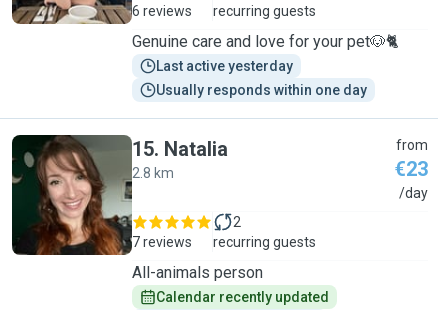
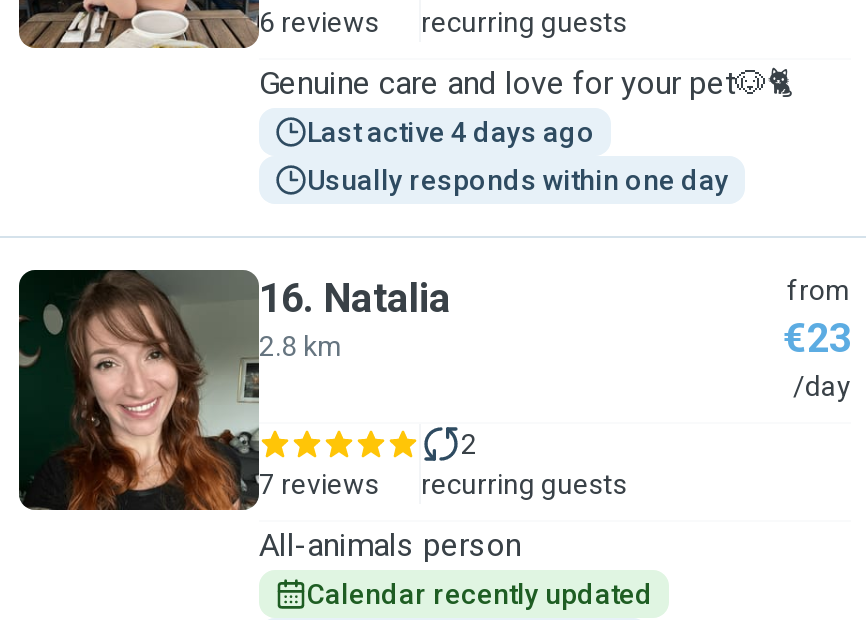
- Last active yesterday
+ Last active 4 days ago

- 15. Natalia
+ 16. Natalia
